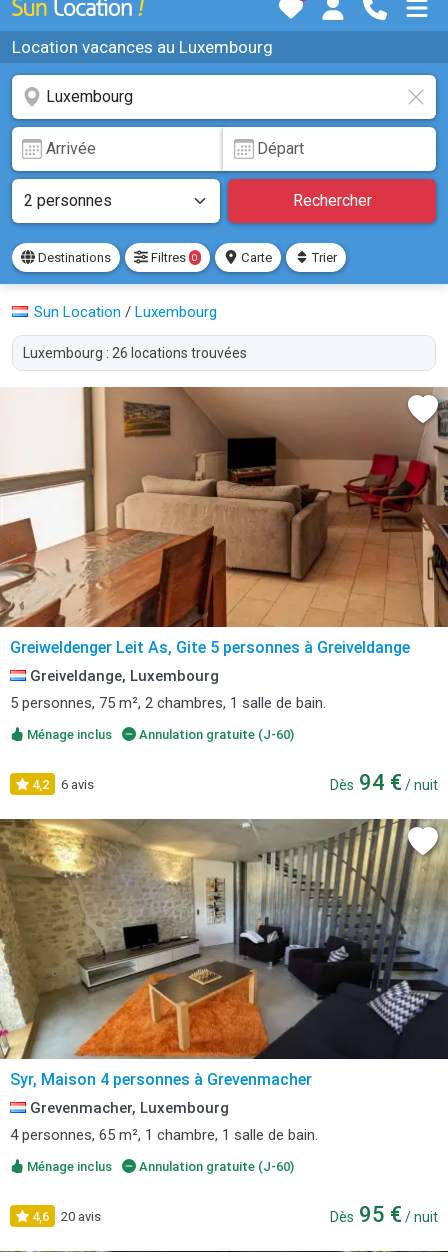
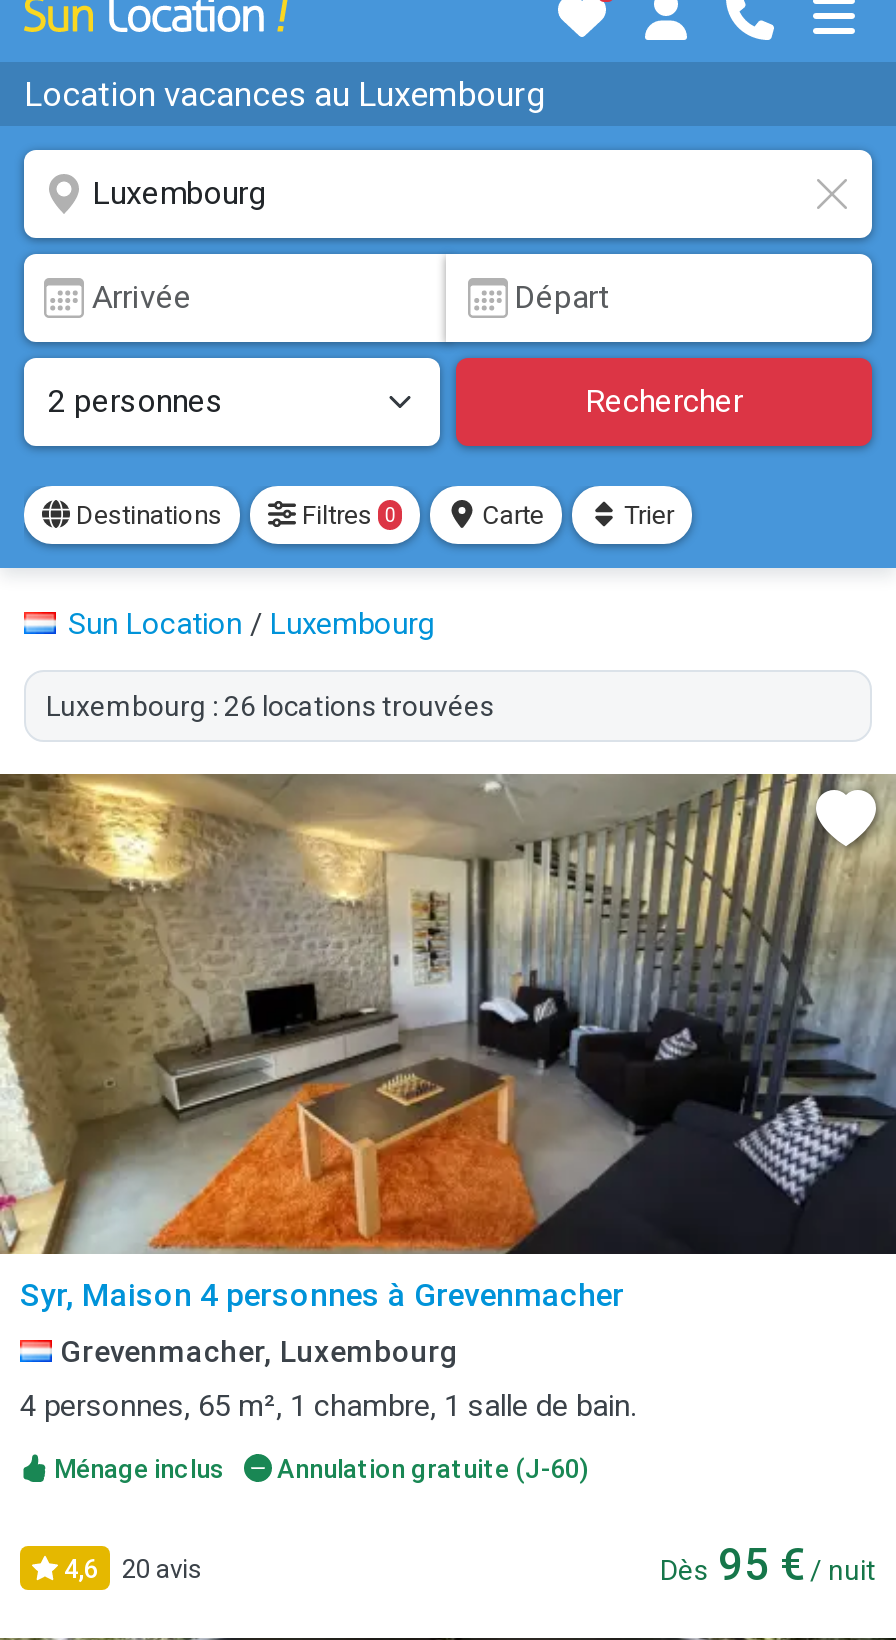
- [image]
- Greiweldenger Leit As, Gite 5 personnes à Greiveldange
- Greiveldange, Luxembourg
- 5 personnes, 75 m², 2 chambres, 1 salle de bain.
- Ménage inclus
- Annulation gratuite (J-60)
- 4,2
- 6 avis
- Dès 94 €/ nuit
